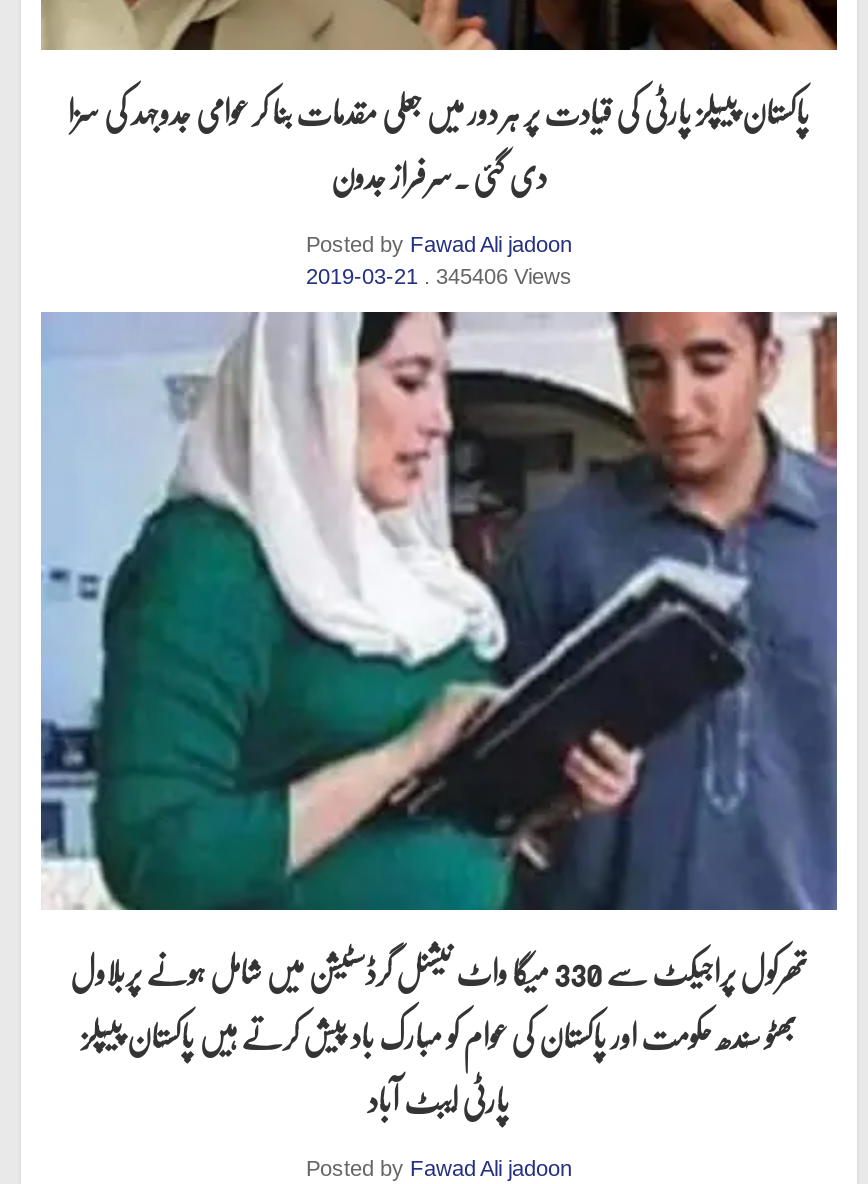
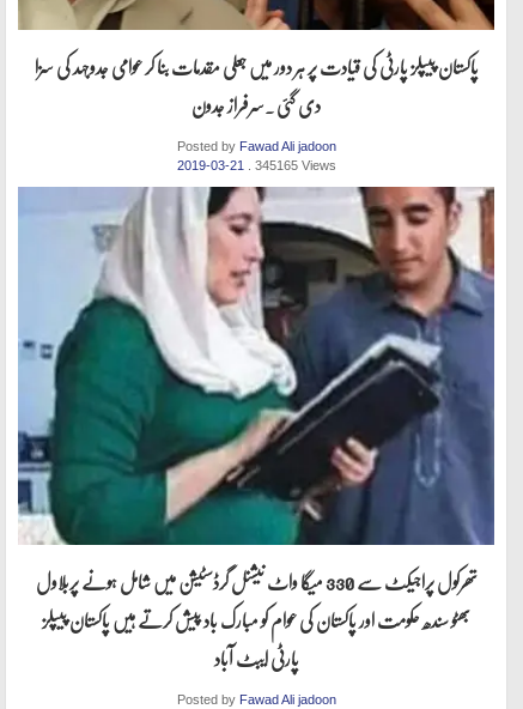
- 2019-03-21. 345406 Views
+ 2019-03-21. 345165 Views
